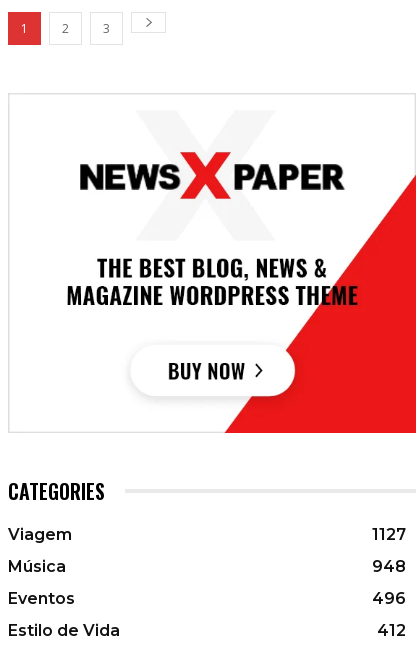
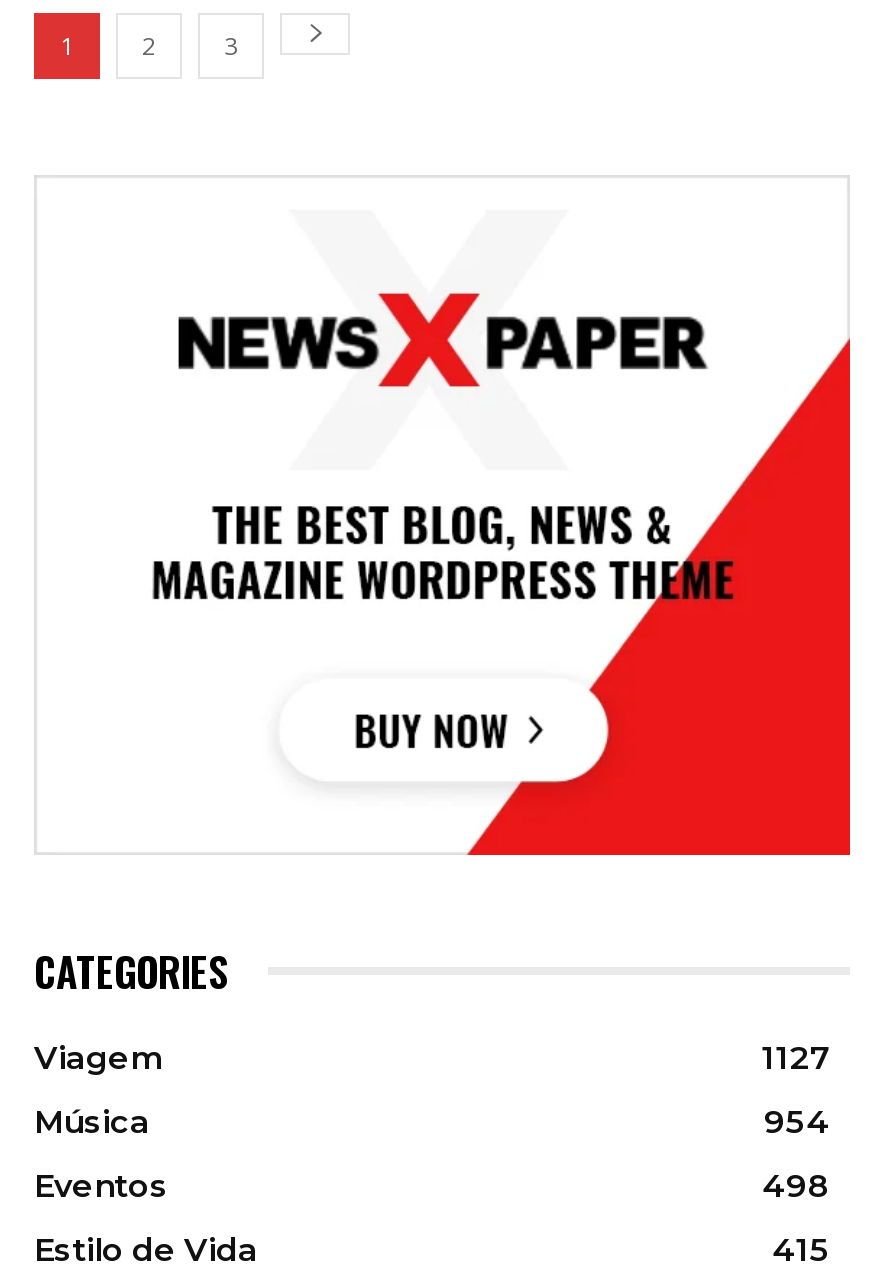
- 948
+ 954

- 496
+ 498

- 412
+ 415
